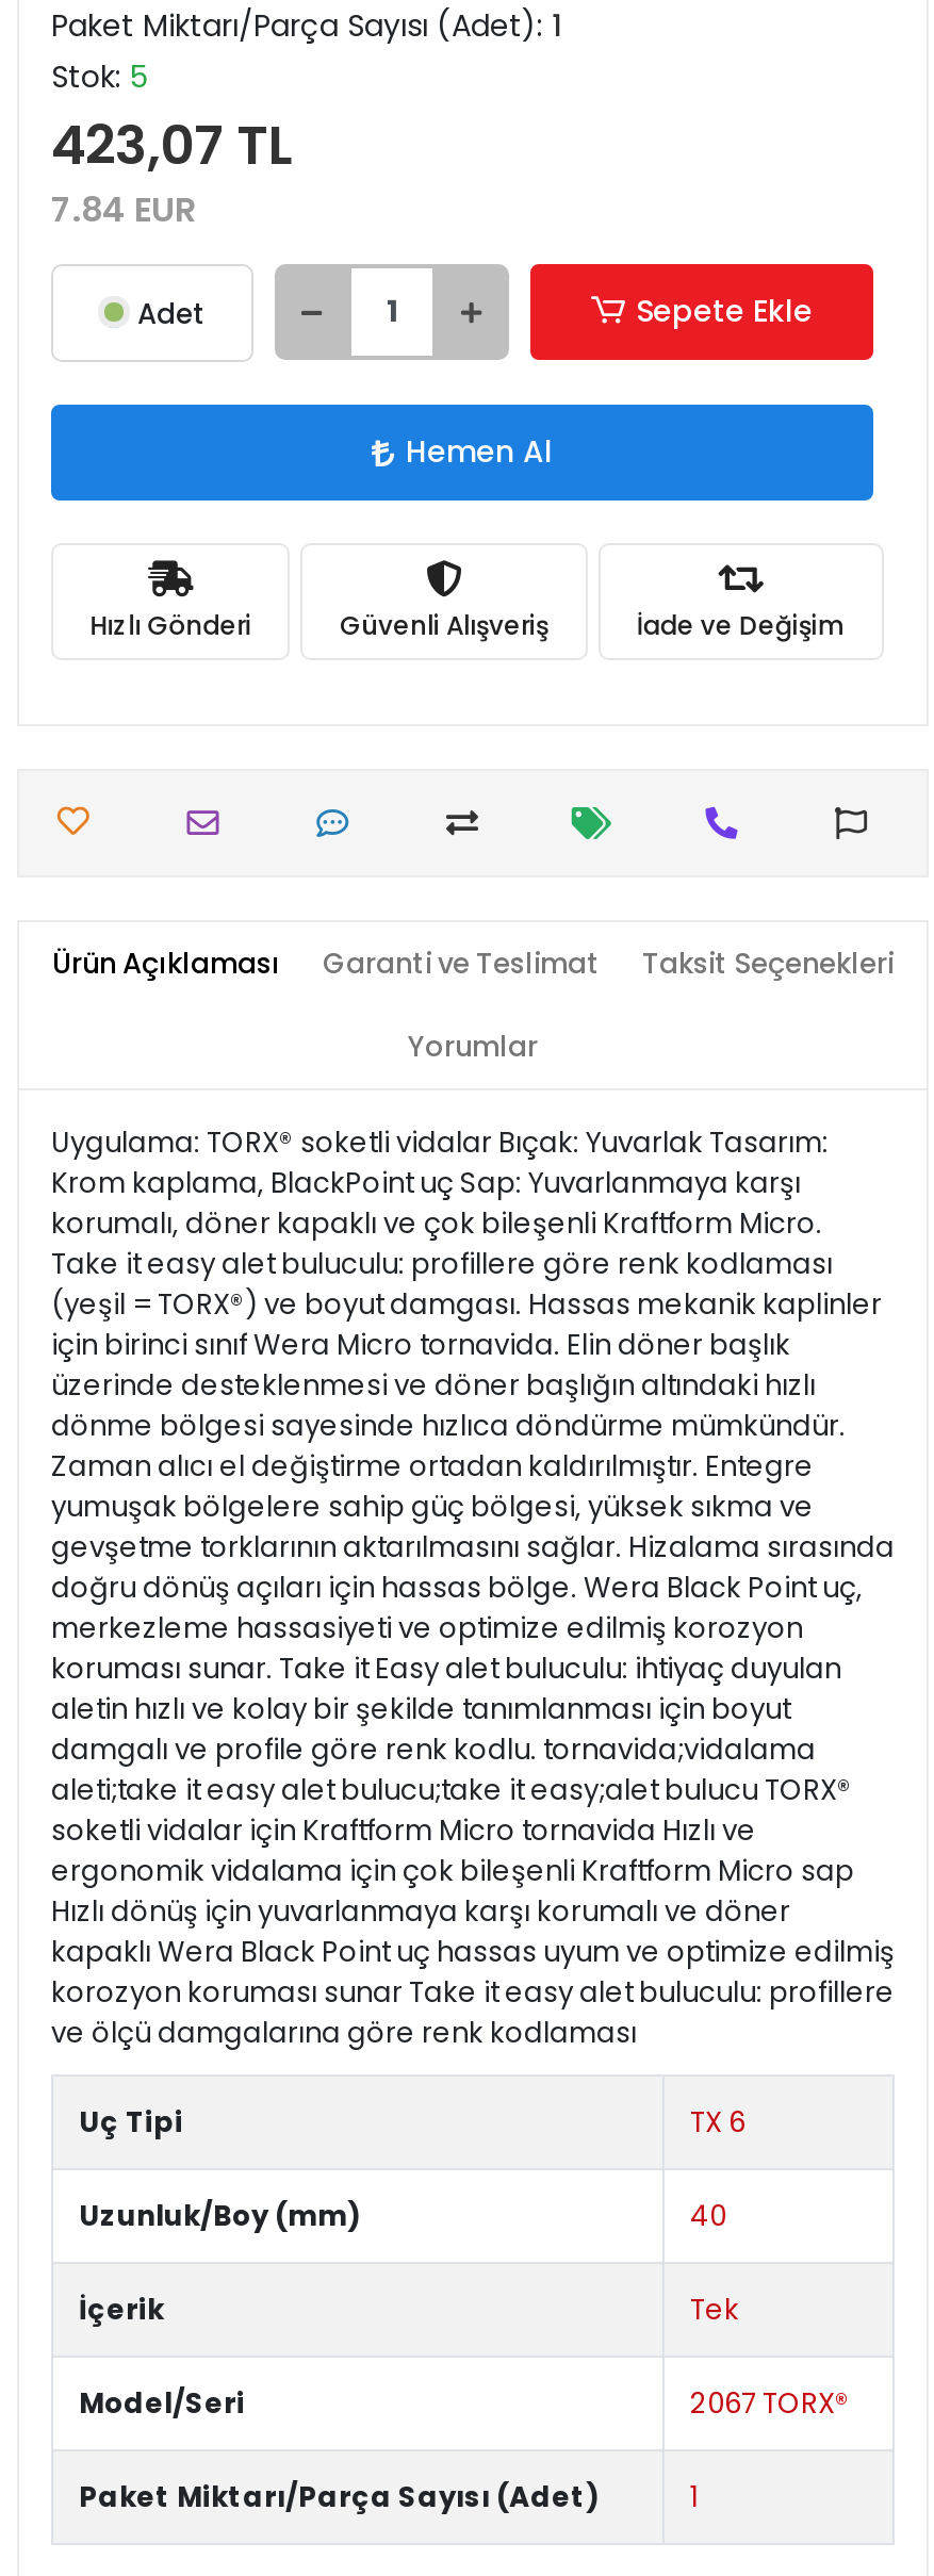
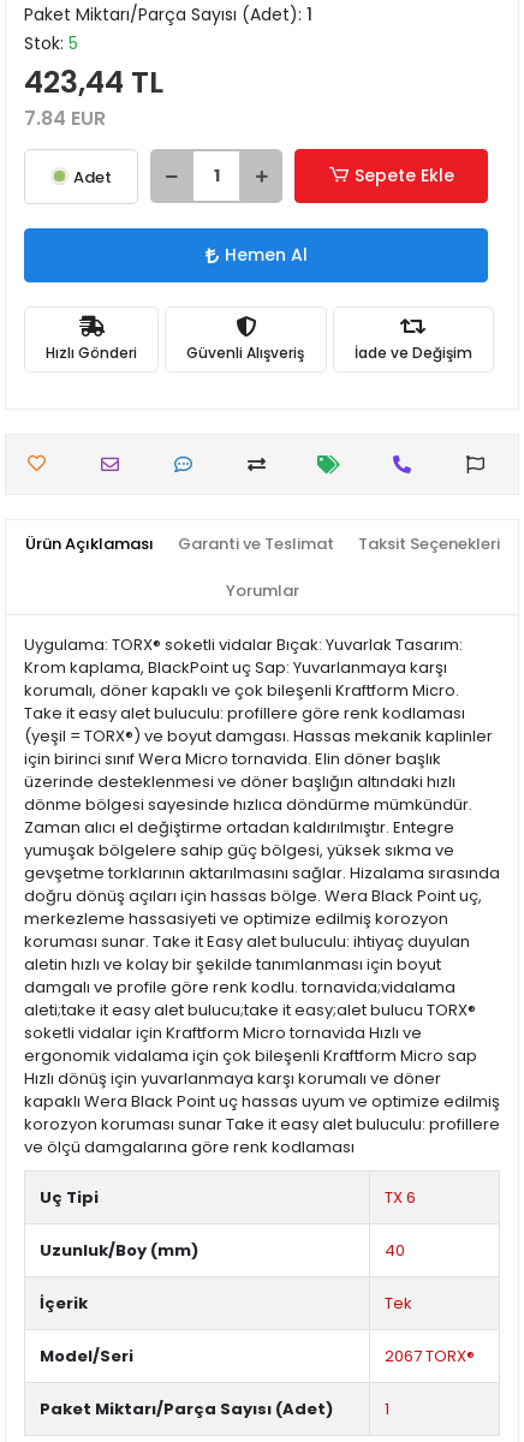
- 423,07 TL
+ 423,44 TL
